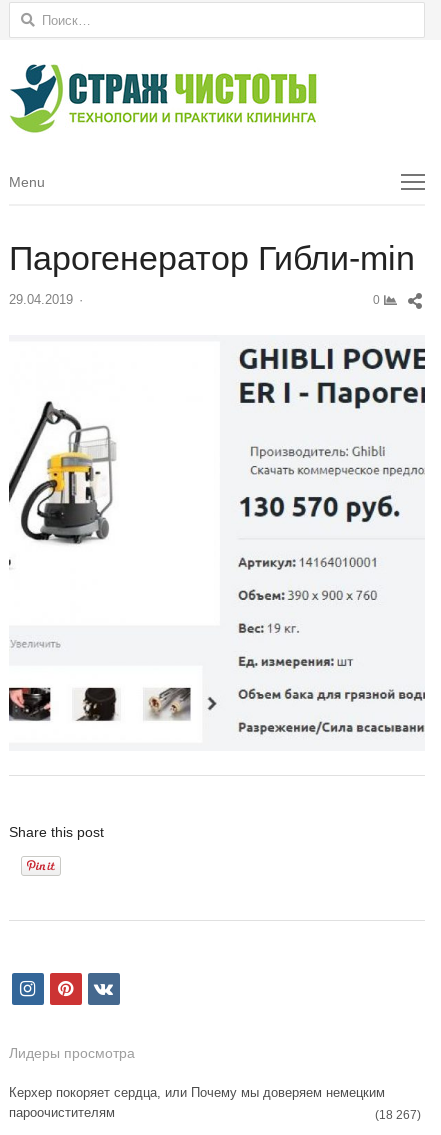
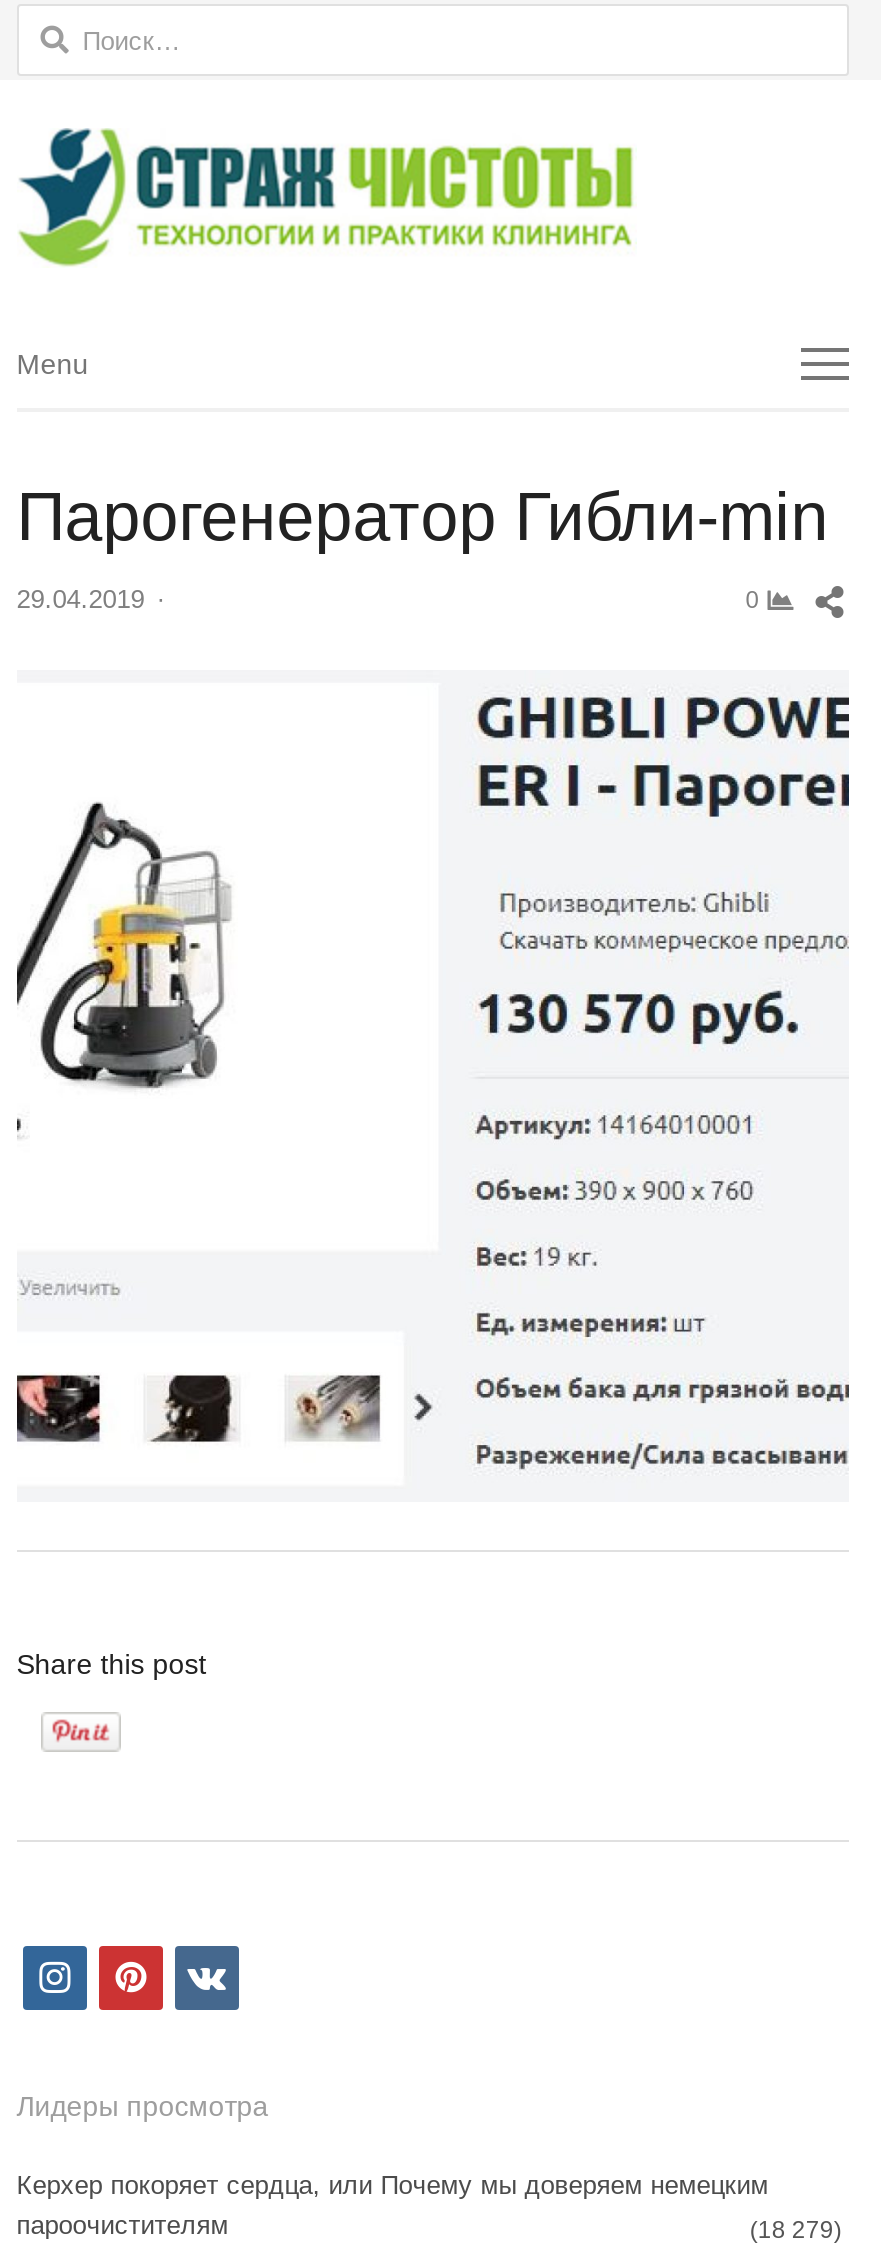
- (18 267)
+ (18 279)
